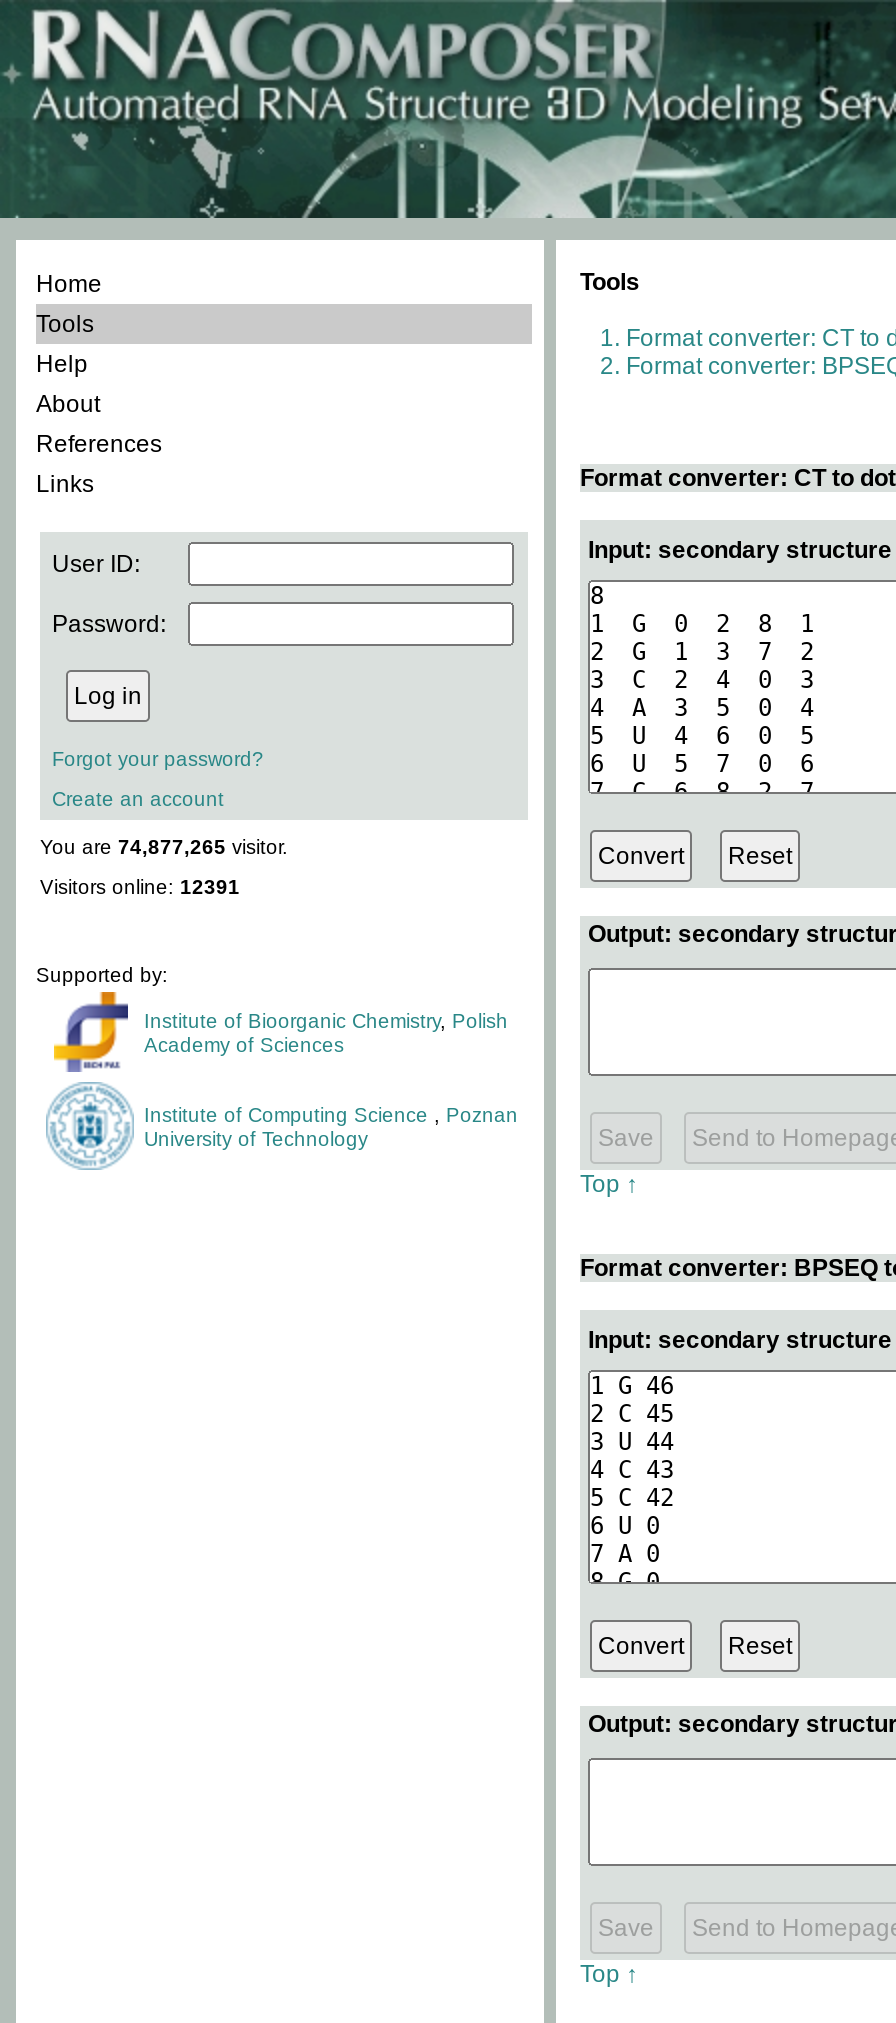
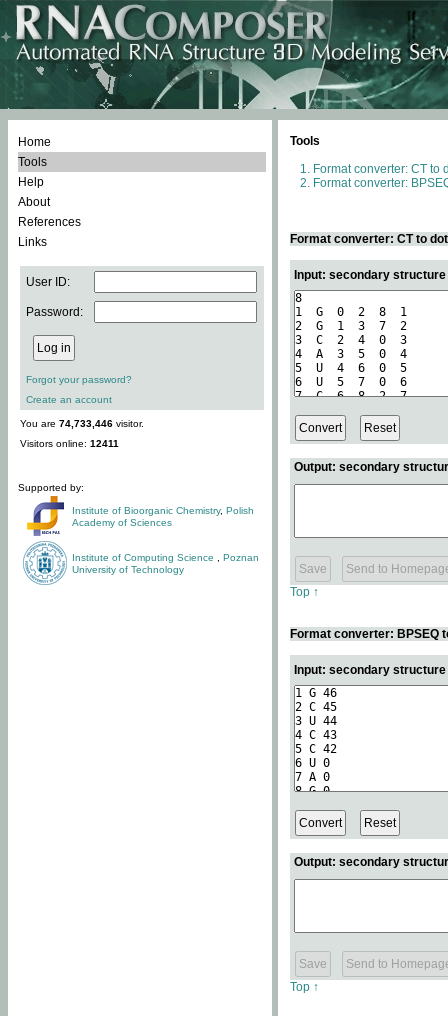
- You are 74,877,265 visitor.
+ You are 74,733,446 visitor.

- Visitors online: 12391
+ Visitors online: 12411
